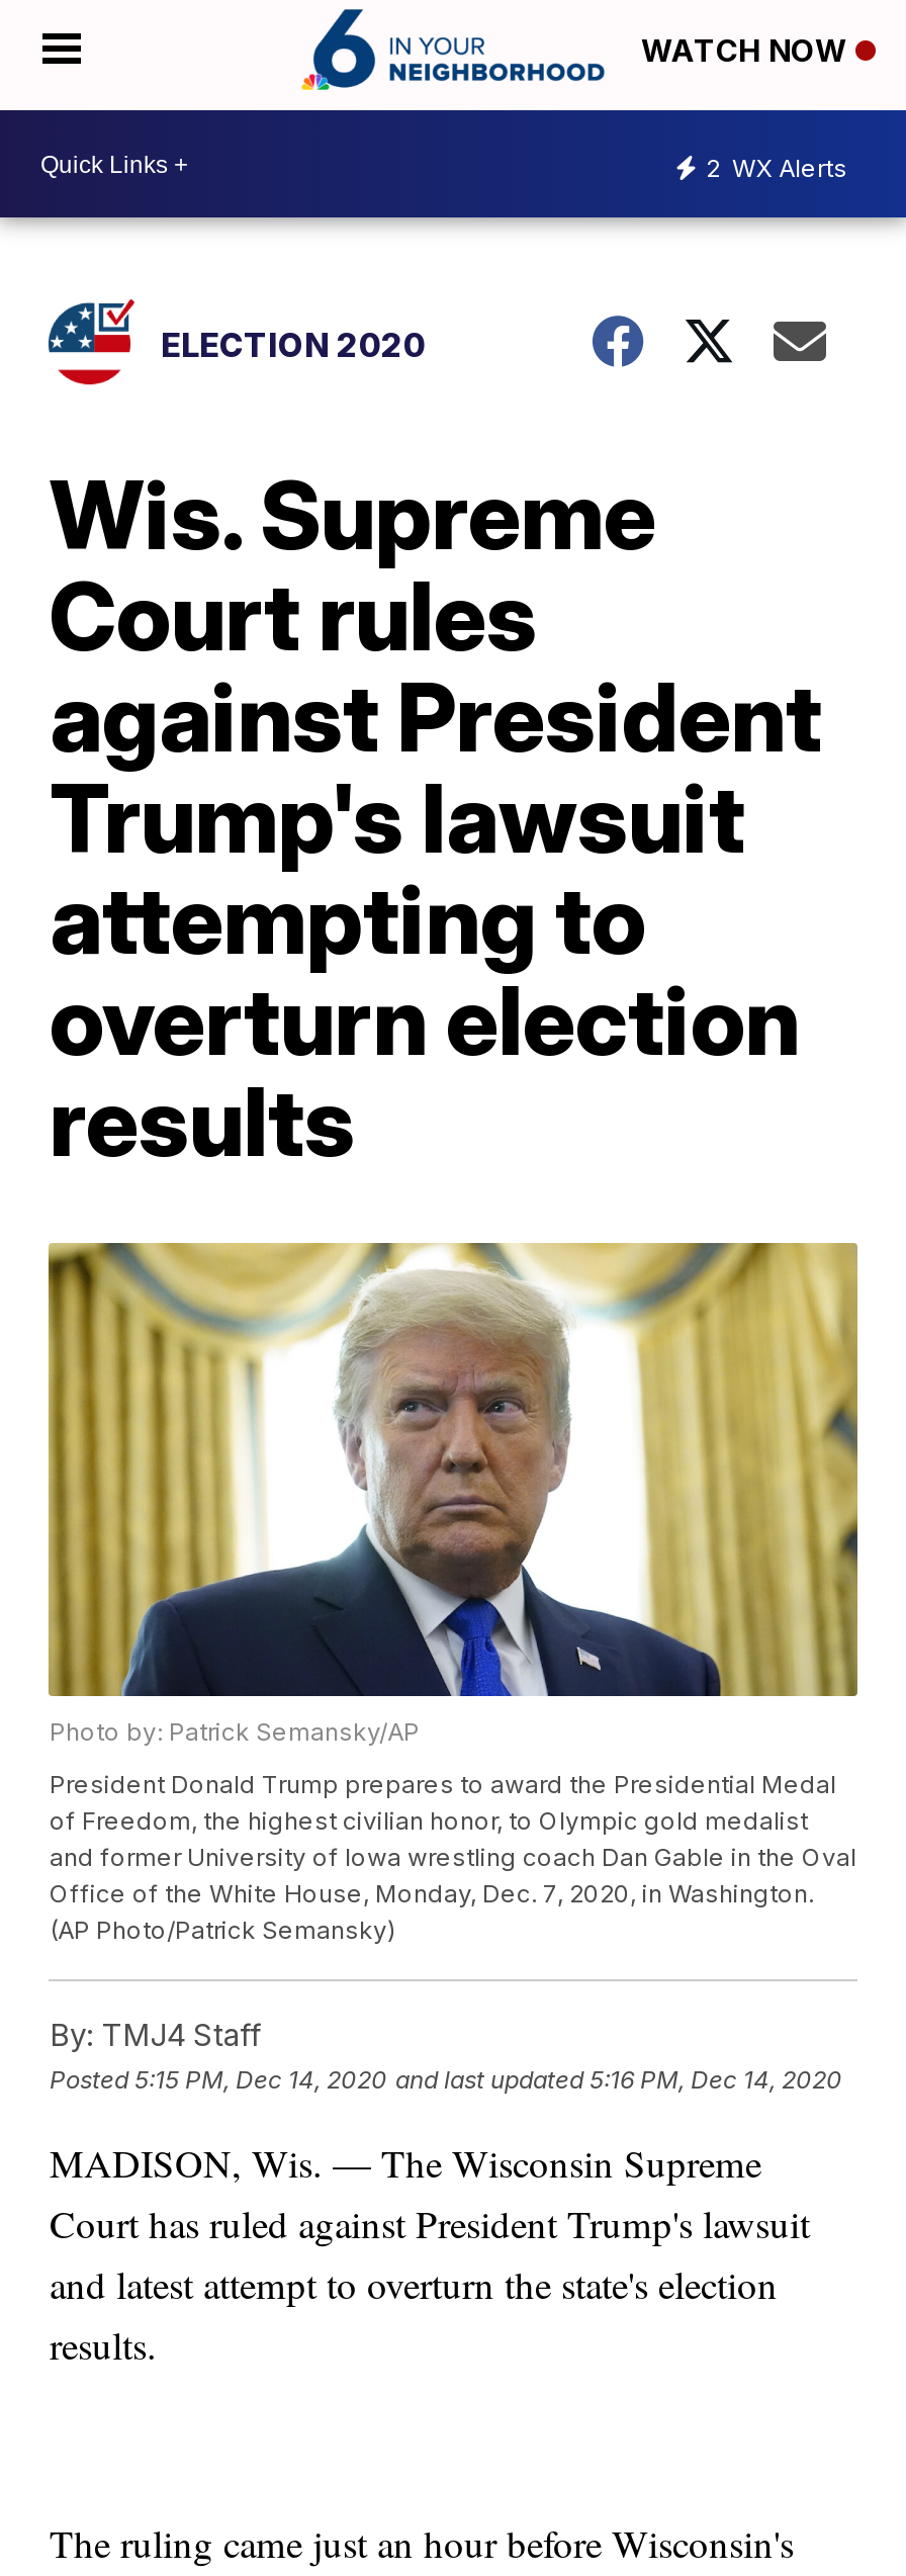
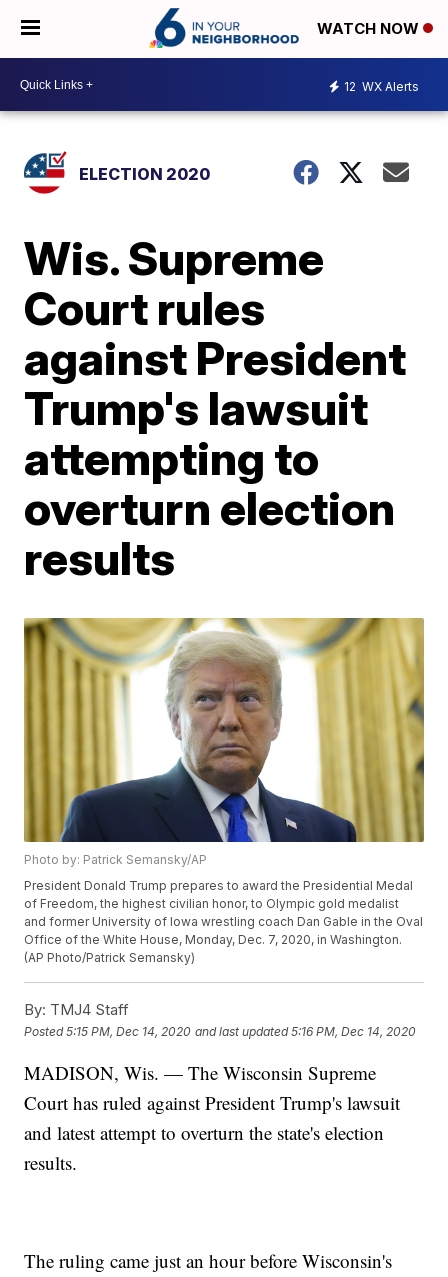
- 2 WX Alerts
+ 12 WX Alerts
